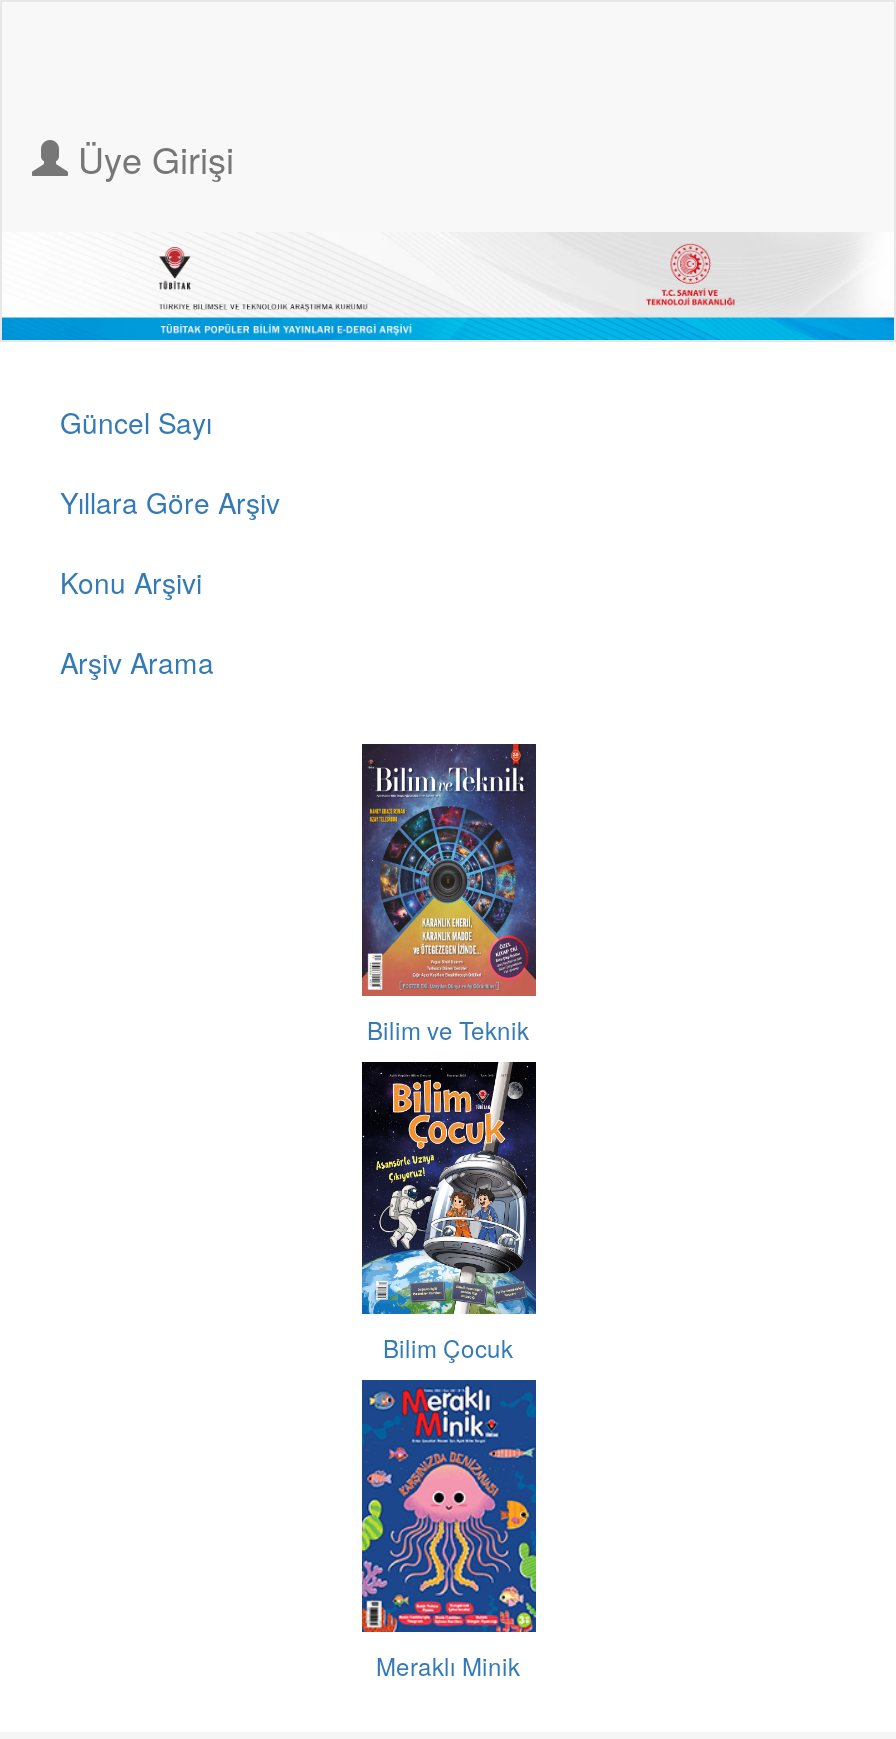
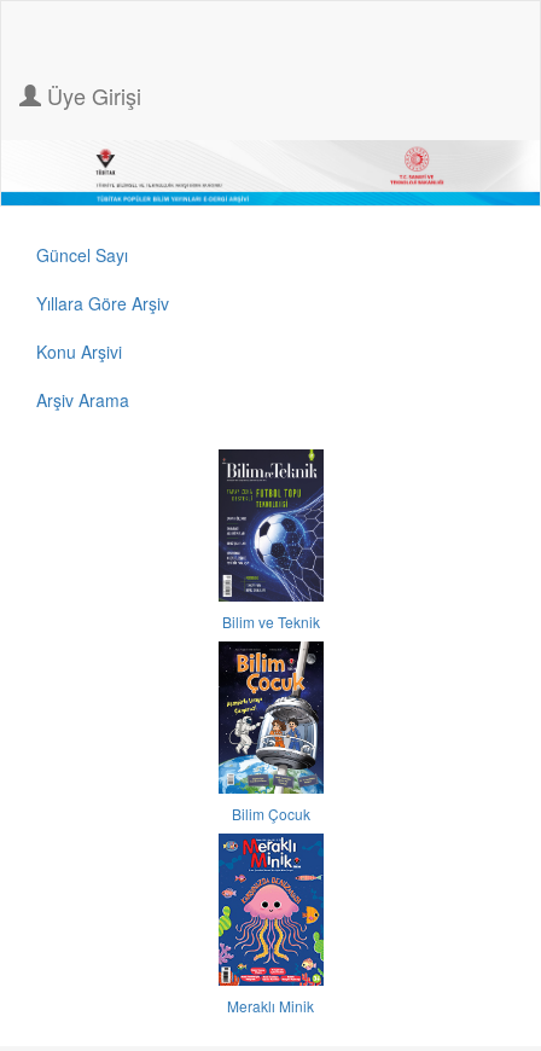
- [image]
+ [image]
